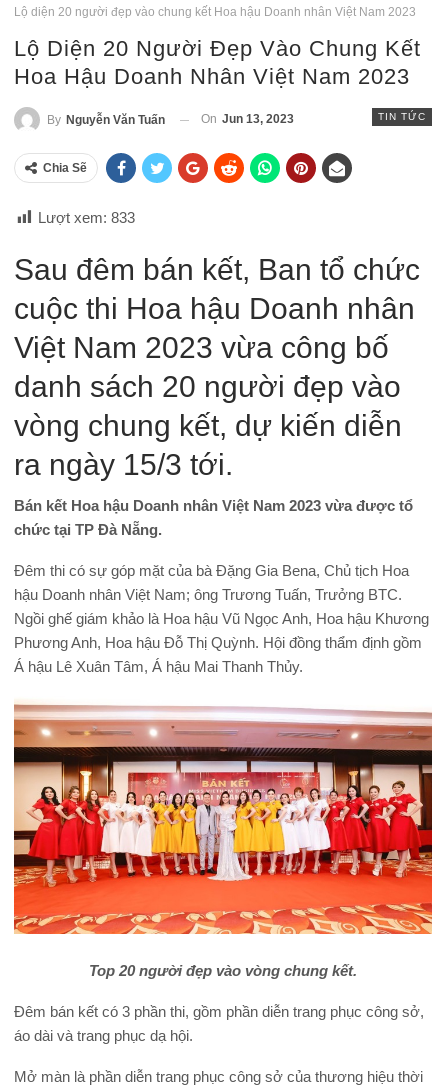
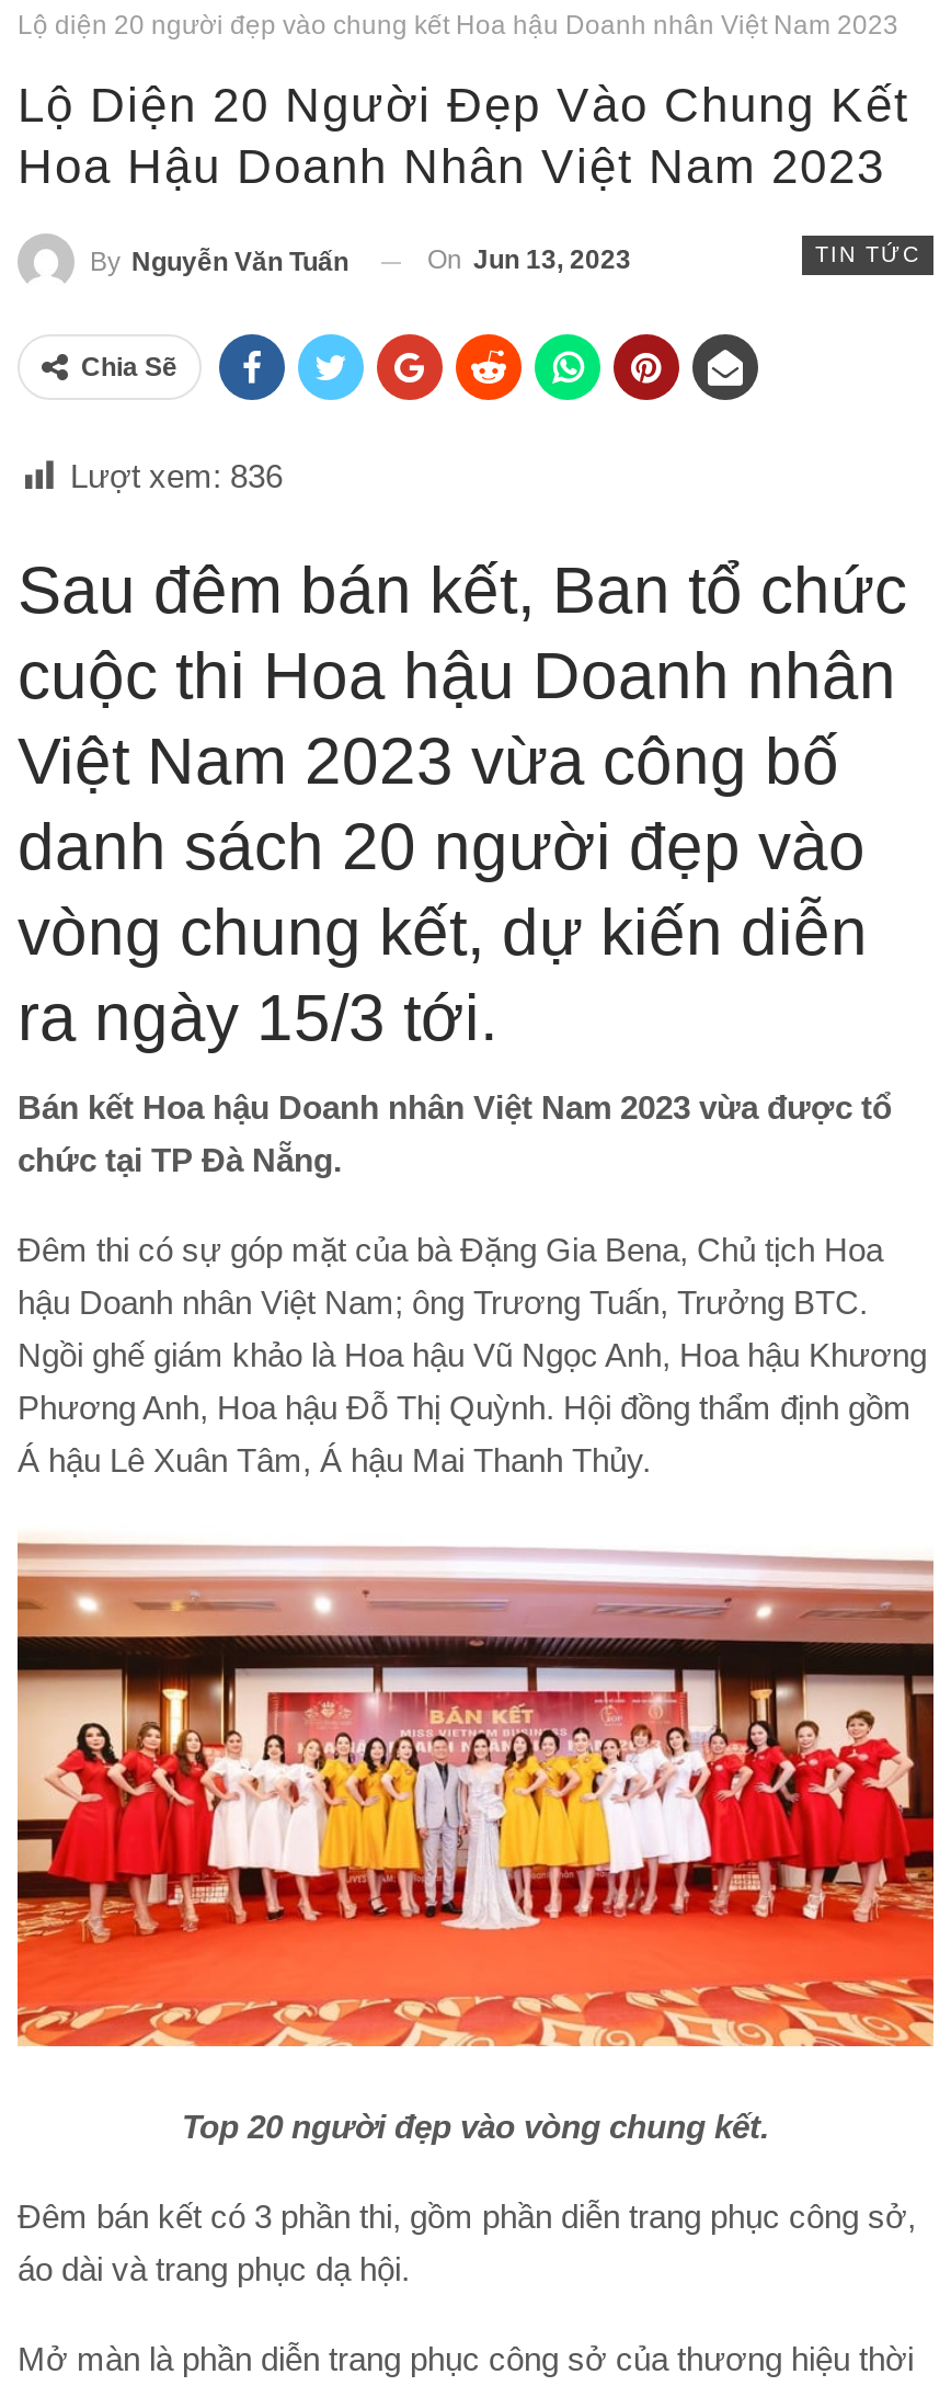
- Lượt xem: 833
+ Lượt xem: 836
